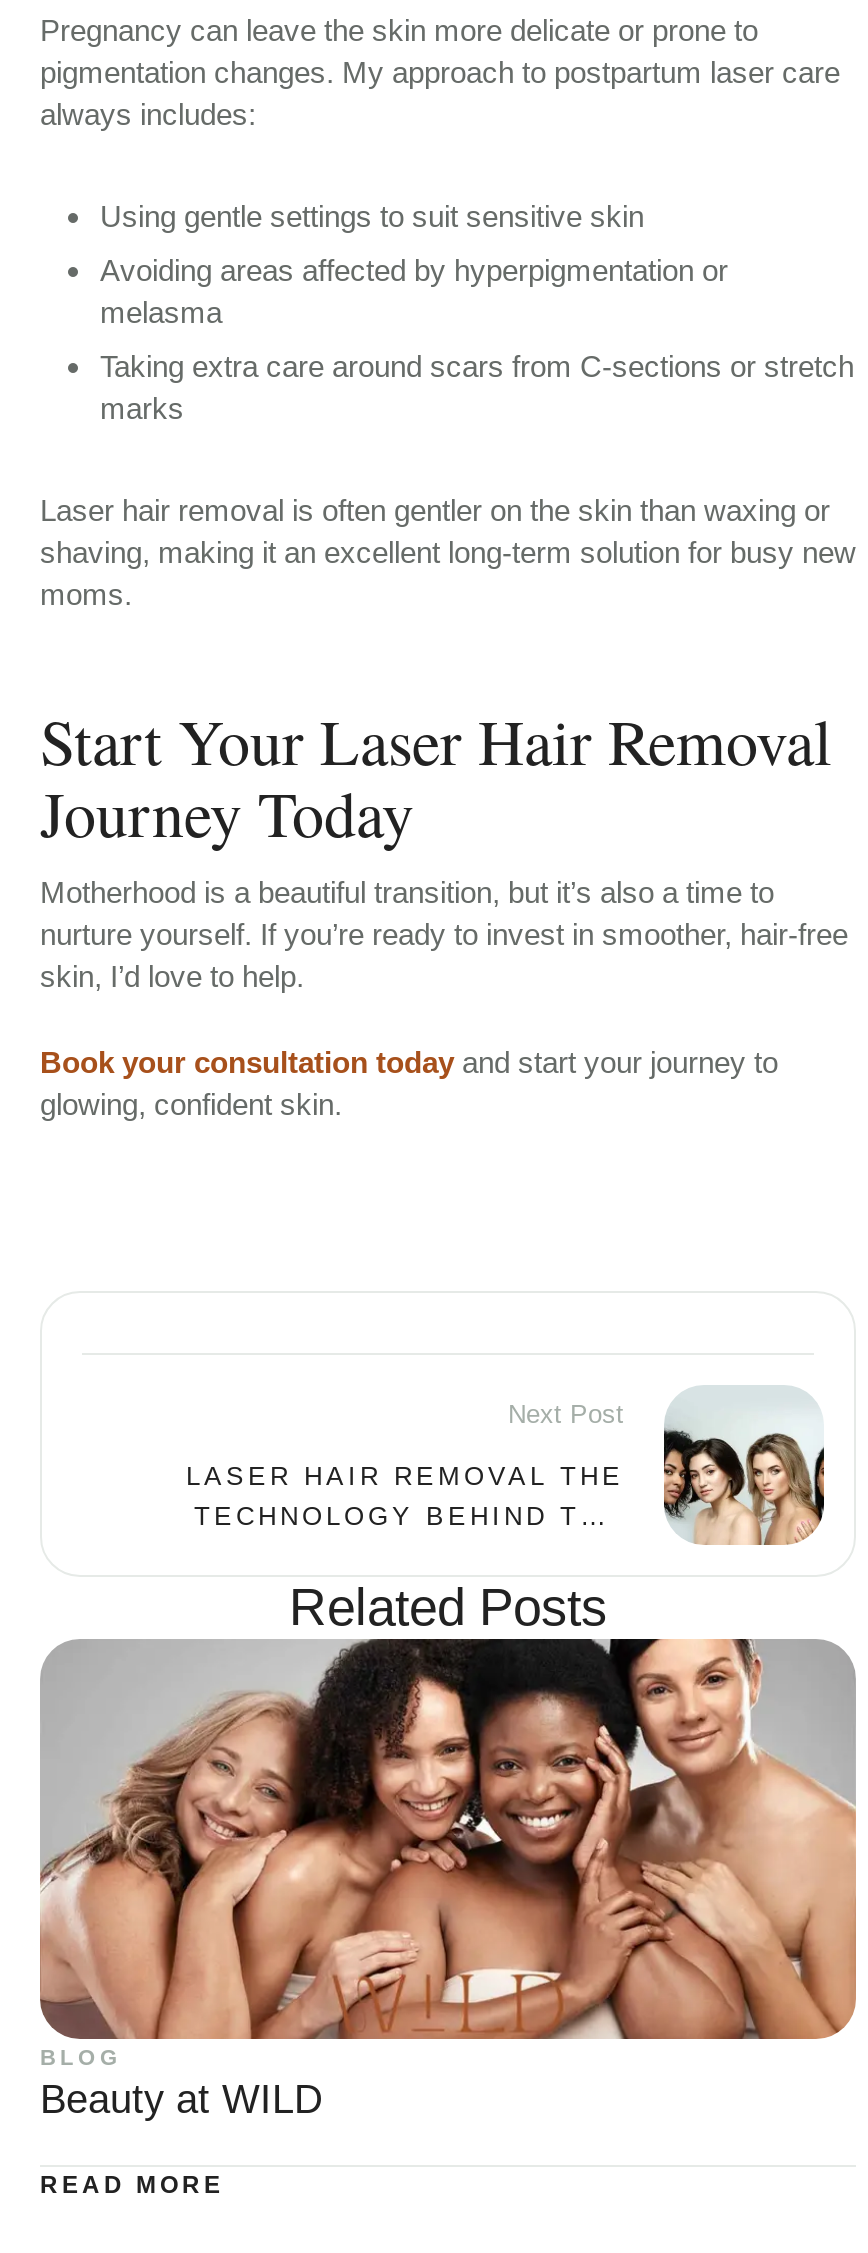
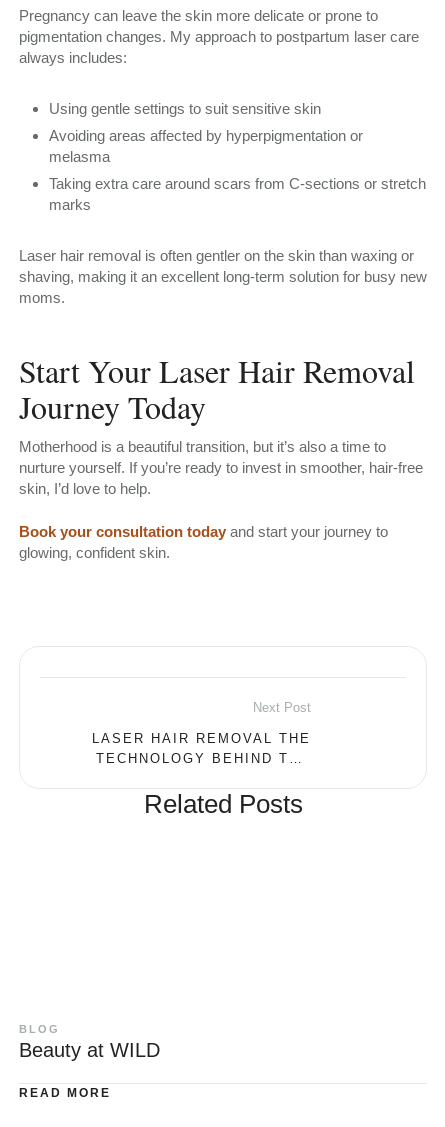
- [image]

- [image]
